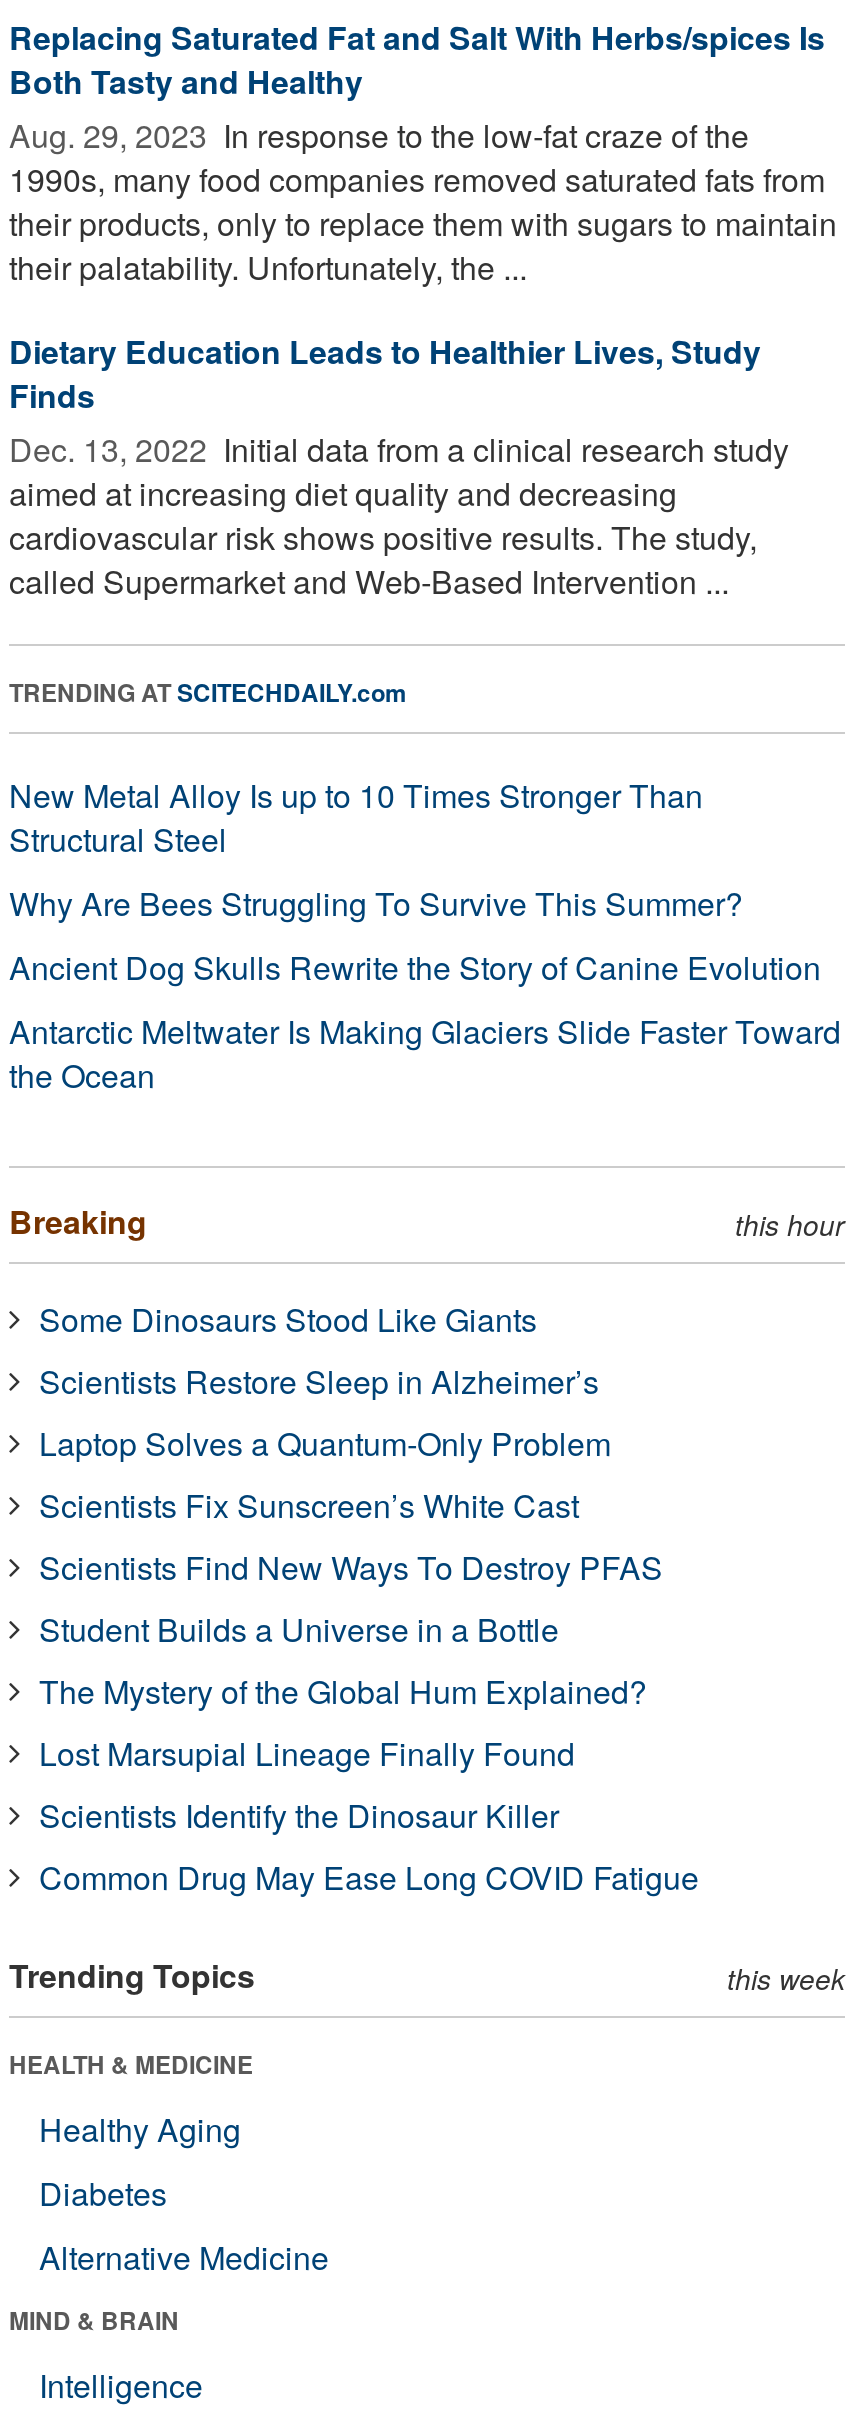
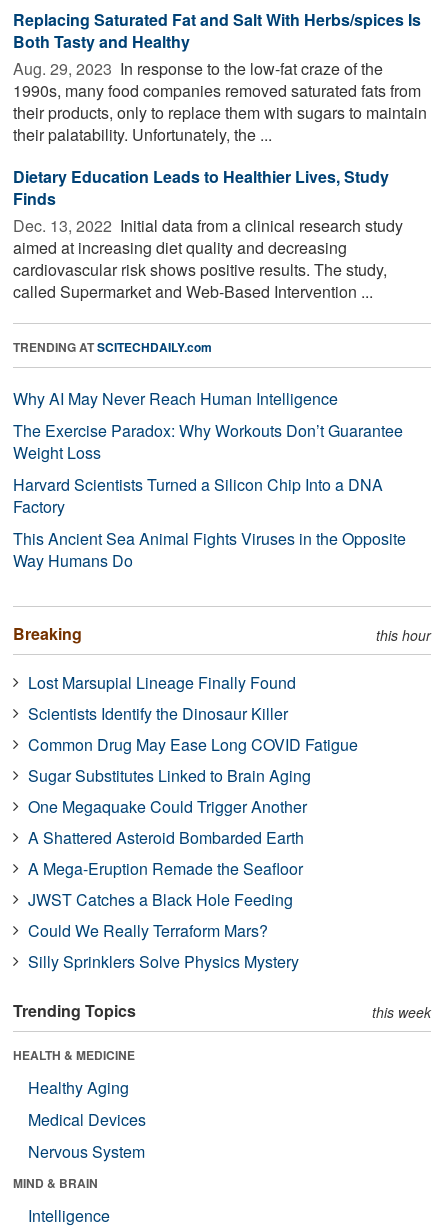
- New Metal Alloy Is up to 10 Times Stronger Than
- Structural Steel
- Why Are Bees Struggling To Survive This Summer?
- Ancient Dog Skulls Rewrite the Story of Canine Evolution
- Antarctic Meltwater Is Making Glaciers Slide Faster Toward
- the Ocean
+ Why AI May Never Reach Human Intelligence
+ The Exercise Paradox: Why Workouts Don’t Guarantee
+ Weight Loss
+ Harvard Scientists Turned a Silicon Chip Into a DNA
+ Factory
+ This Ancient Sea Animal Fights Viruses in the Opposite
+ Way Humans Do

- Some Dinosaurs Stood Like Giants
- Scientists Restore Sleep in Alzheimer’s
- Laptop Solves a Quantum-Only Problem
- Scientists Fix Sunscreen’s White Cast
- Scientists Find New Ways To Destroy PFAS
- Student Builds a Universe in a Bottle
- The Mystery of the Global Hum Explained?

moved up: Lost Marsupial Lineage Finally Found | Scientists Identify the Dinosaur Killer | Common Drug May Ease Long COVID Fatigue

+ Sugar Substitutes Linked to Brain Aging
+ One Megaquake Could Trigger Another
+ A Shattered Asteroid Bombarded Earth
+ A Mega-Eruption Remade the Seafloor
+ JWST Catches a Black Hole Feeding
+ Could We Really Terraform Mars?
+ Silly Sprinklers Solve Physics Mystery

- Diabetes
- Alternative Medicine
+ Medical Devices
+ Nervous System
